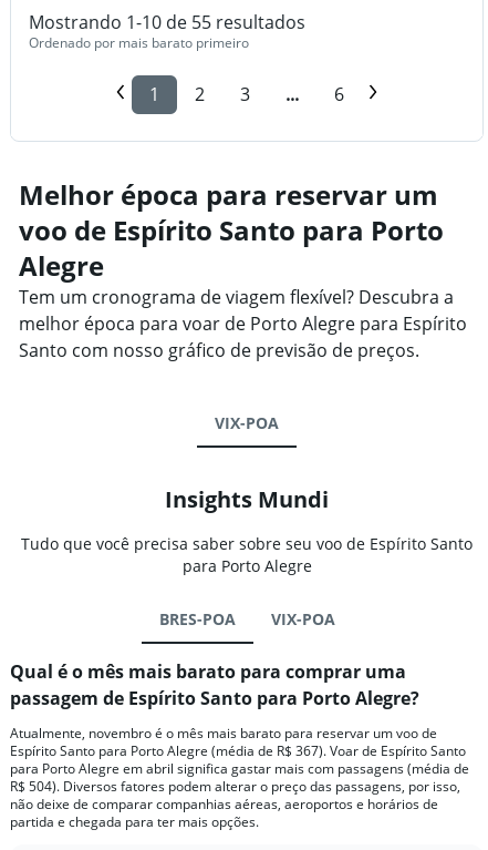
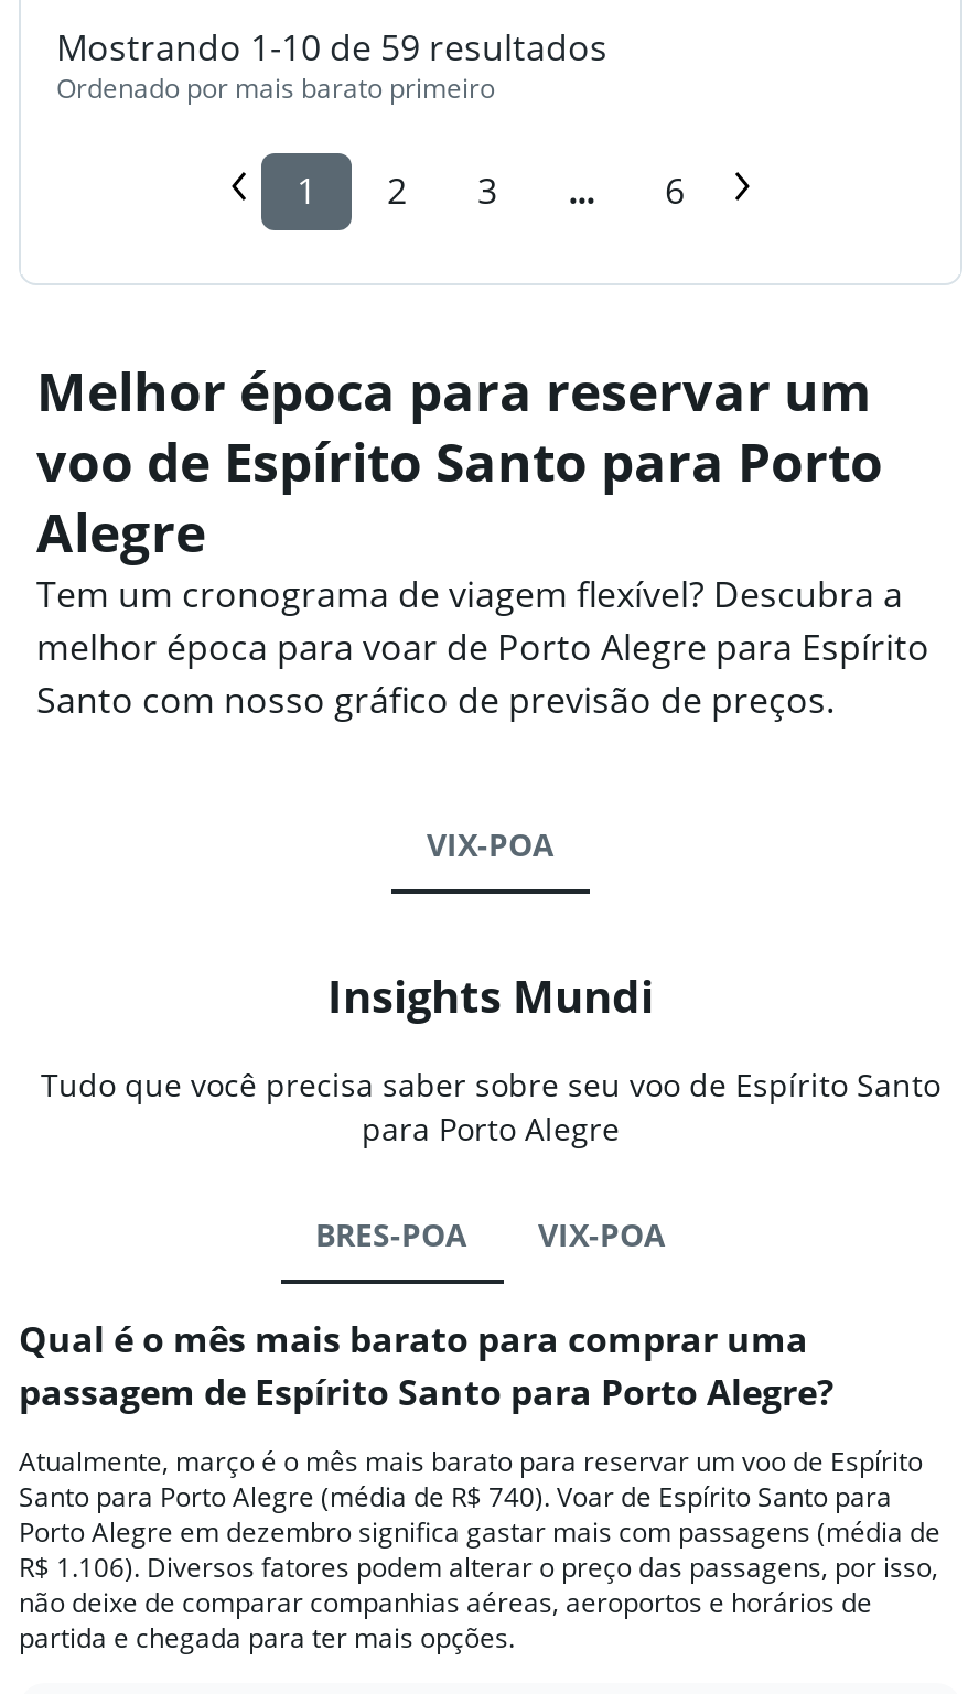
- Mostrando 1-10 de 55 resultados
+ Mostrando 1-10 de 59 resultados

- Atualmente, novembro é o mês mais barato para reservar um voo de
- Espírito Santo para Porto Alegre (média de R$ 367). Voar de Espírito Santo
- para Porto Alegre em abril significa gastar mais com passagens (média de
- R$ 504). Diversos fatores podem alterar o preço das passagens, por isso,
+ Atualmente, março é o mês mais barato para reservar um voo de Espírito
+ Santo para Porto Alegre (média de R$ 740). Voar de Espírito Santo para
+ Porto Alegre em dezembro significa gastar mais com passagens (média de
+ R$ 1.106). Diversos fatores podem alterar o preço das passagens, por isso,
